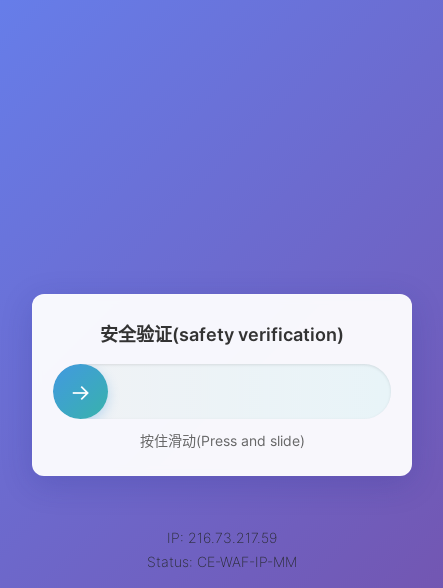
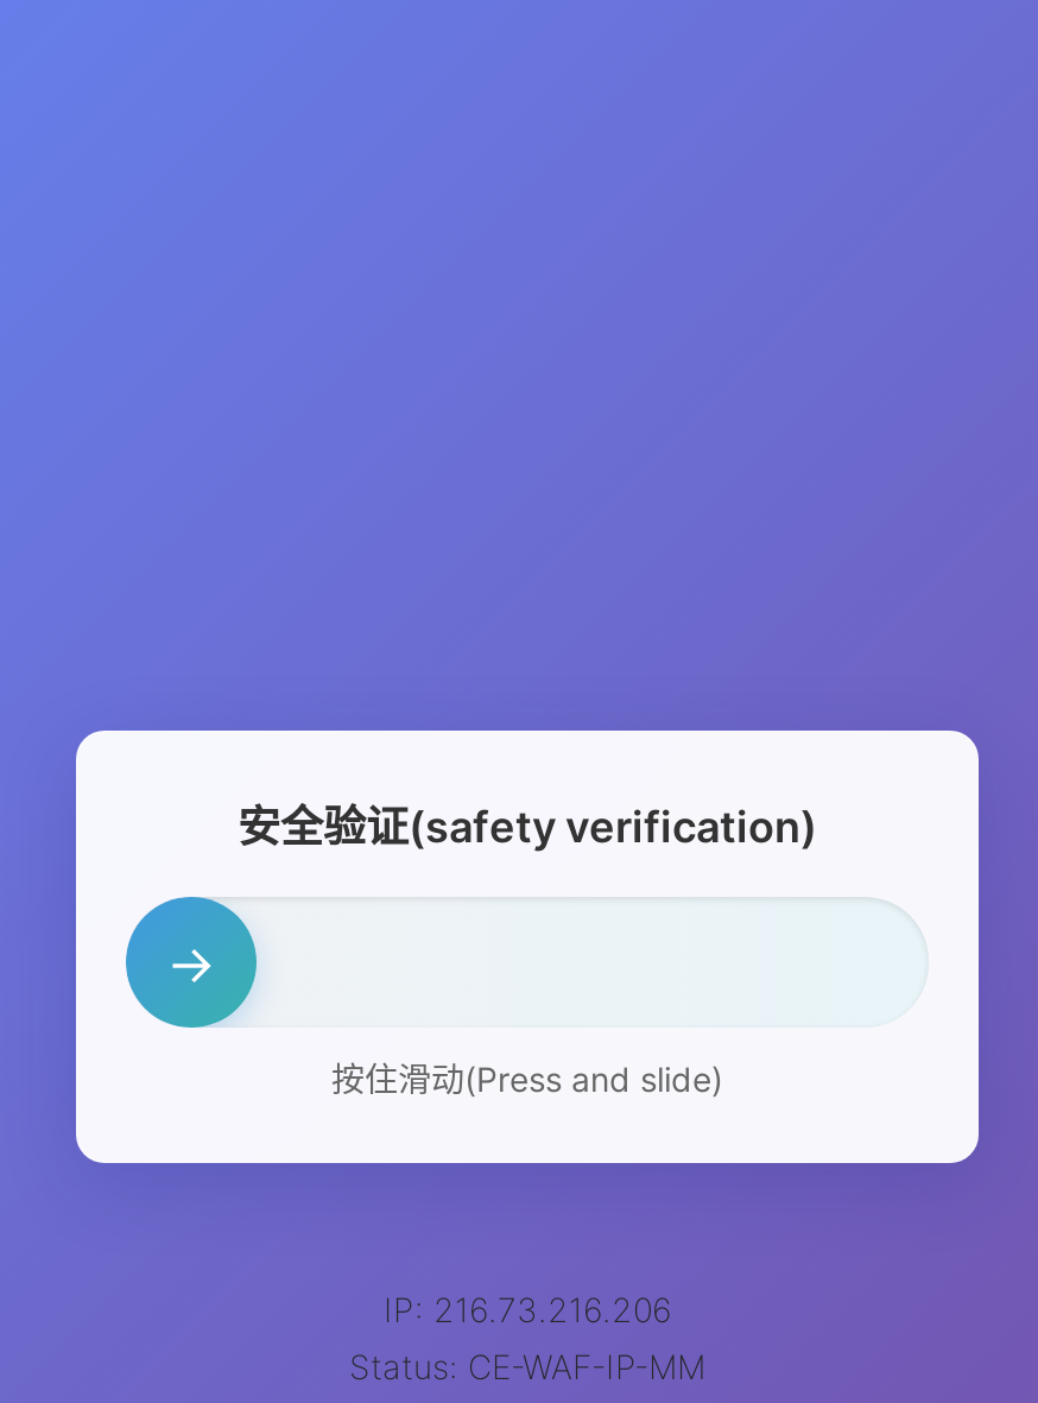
- IP: 216.73.217.59
+ IP: 216.73.216.206
